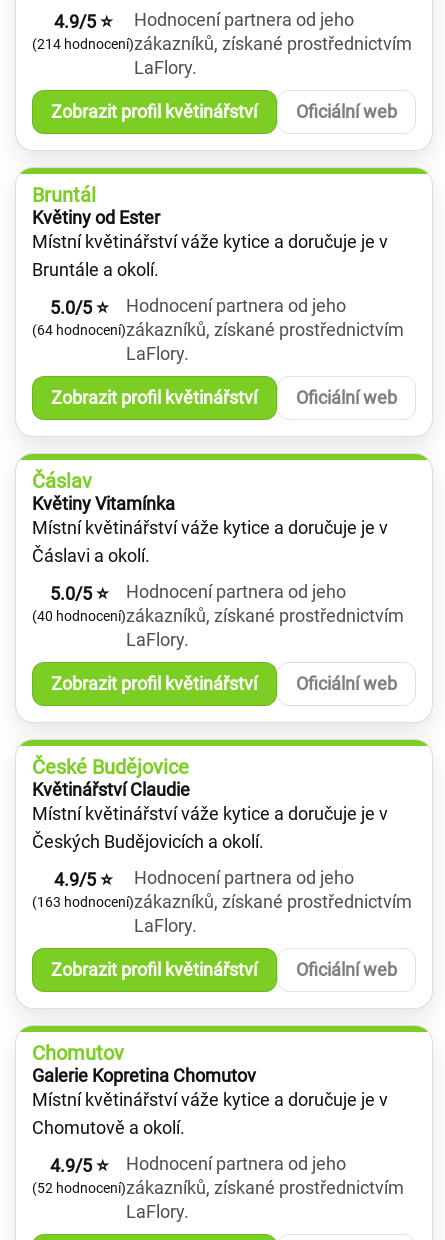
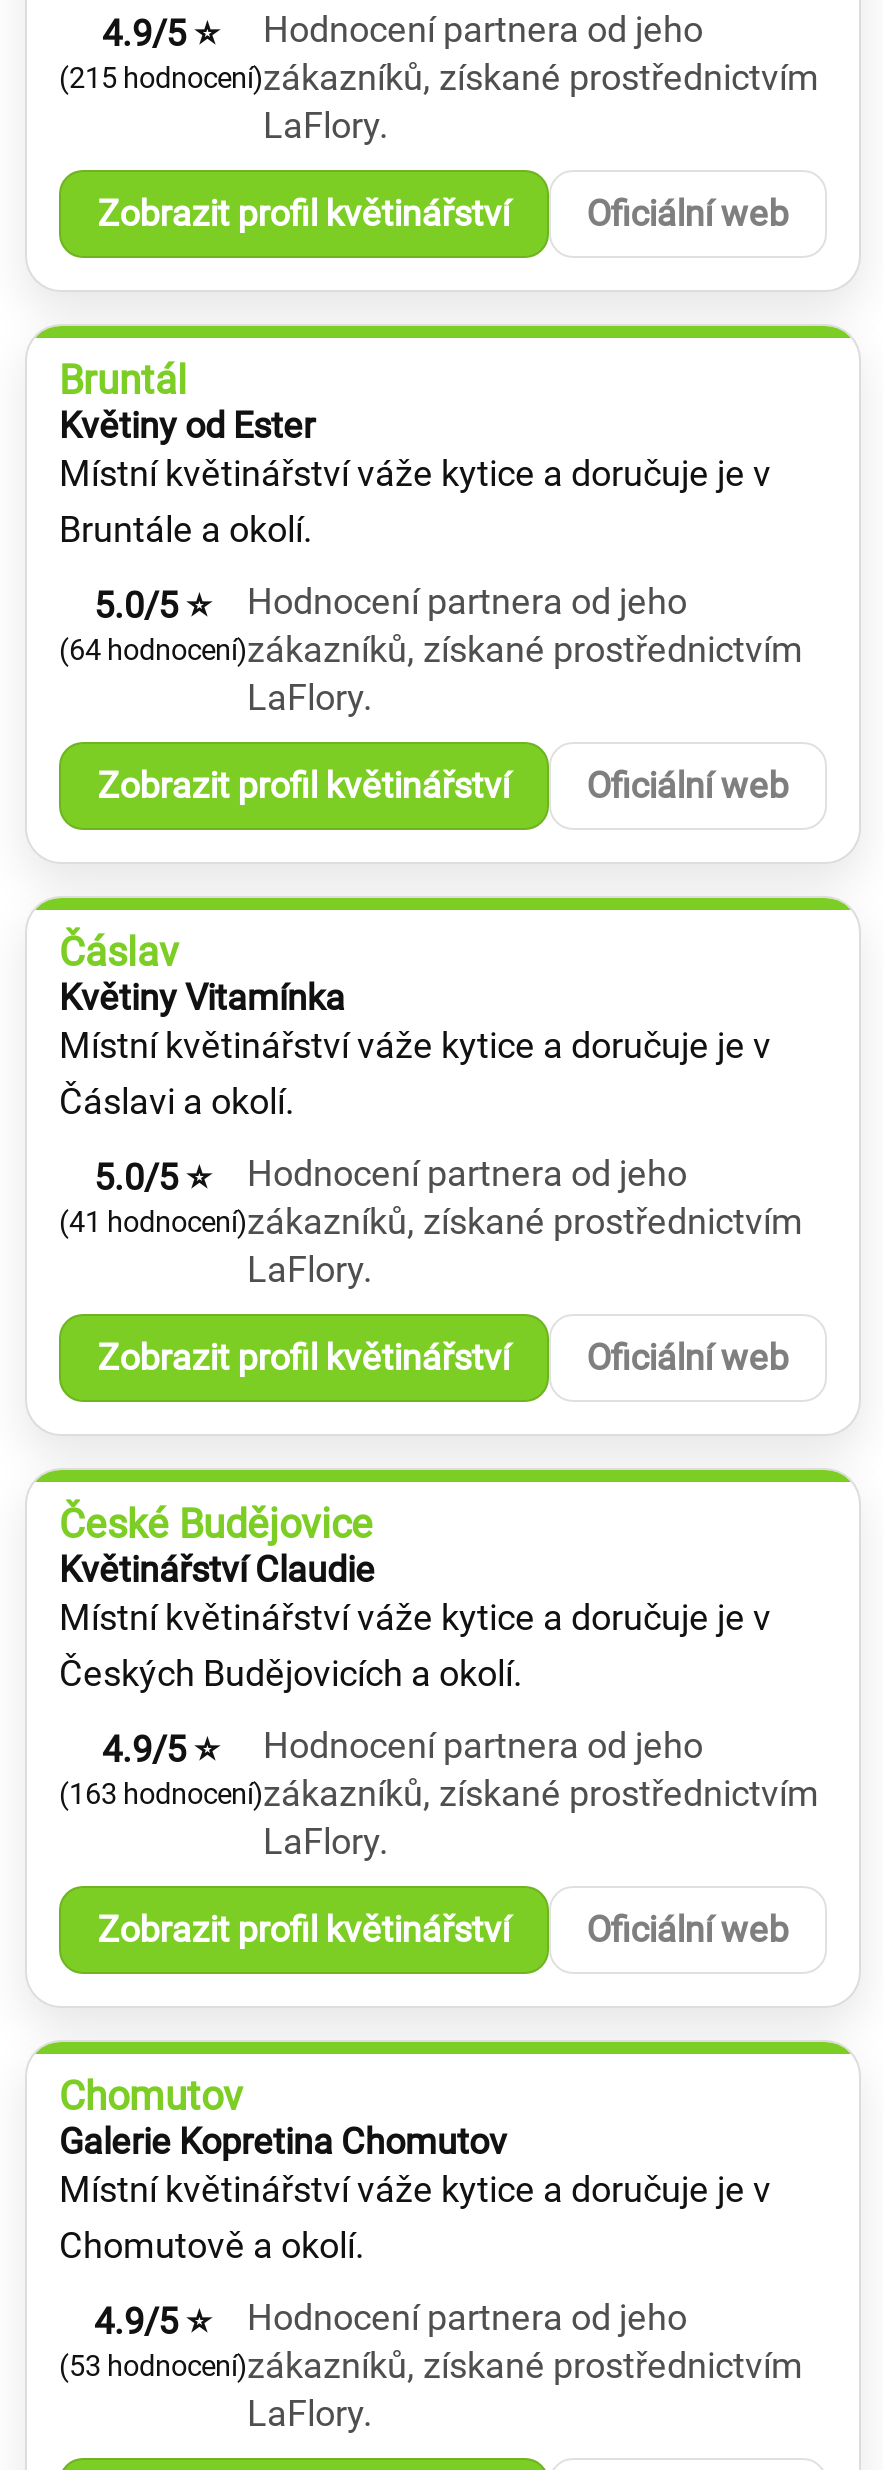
- (214 hodnocení) zákazníků, získané prostřednictvím
+ (215 hodnocení) zákazníků, získané prostřednictvím

- (40 hodnocení) zákazníků, získané prostřednictvím
+ (41 hodnocení) zákazníků, získané prostřednictvím

- (52 hodnocení) zákazníků, získané prostřednictvím
+ (53 hodnocení) zákazníků, získané prostřednictvím
